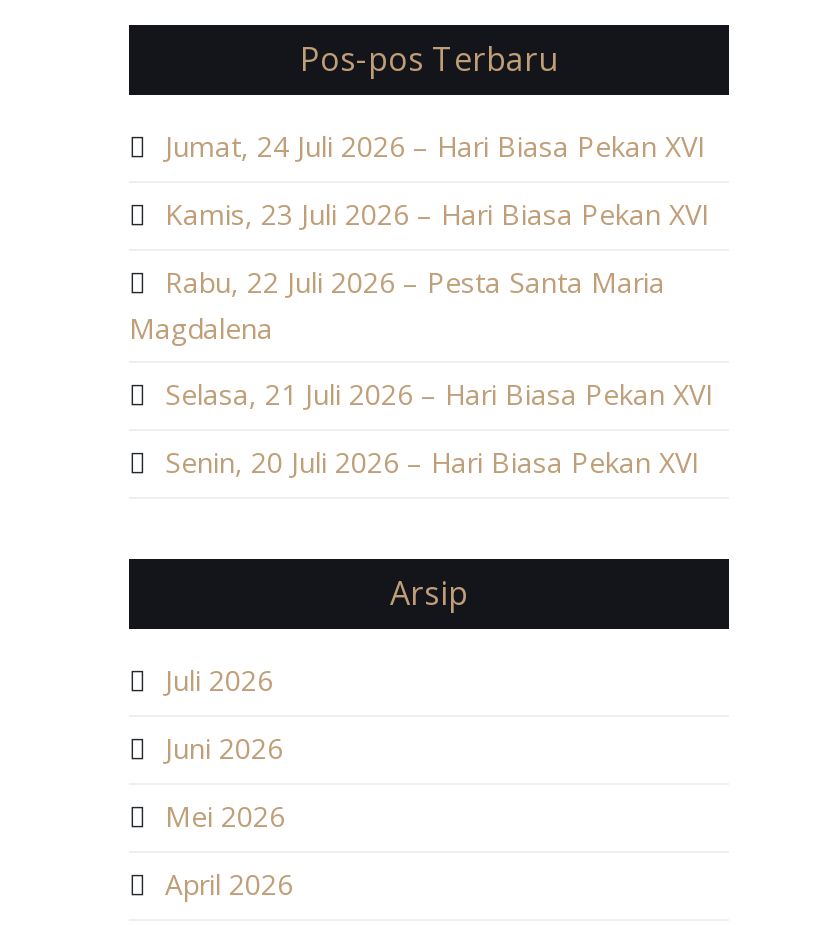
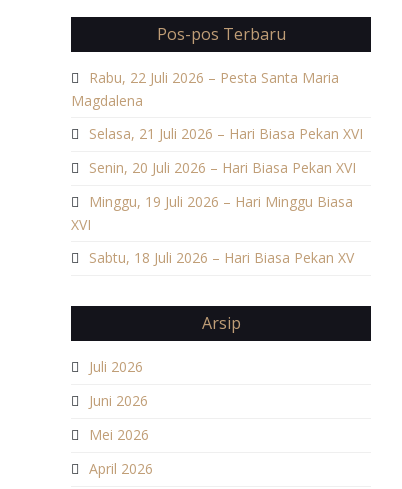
- Jumat, 24 Juli 2026 – Hari Biasa Pekan XVI
- Kamis, 23 Juli 2026 – Hari Biasa Pekan XVI

moved up: Rabu, 22 Juli 2026 – Pesta Santa Maria | Magdalena | Selasa, 21 Juli 2026 – Hari Biasa Pekan XVI | Senin, 20 Juli 2026 – Hari Biasa Pekan XVI

+ Minggu, 19 Juli 2026 – Hari Minggu Biasa
+ XVI
+ Sabtu, 18 Juli 2026 – Hari Biasa Pekan XV
